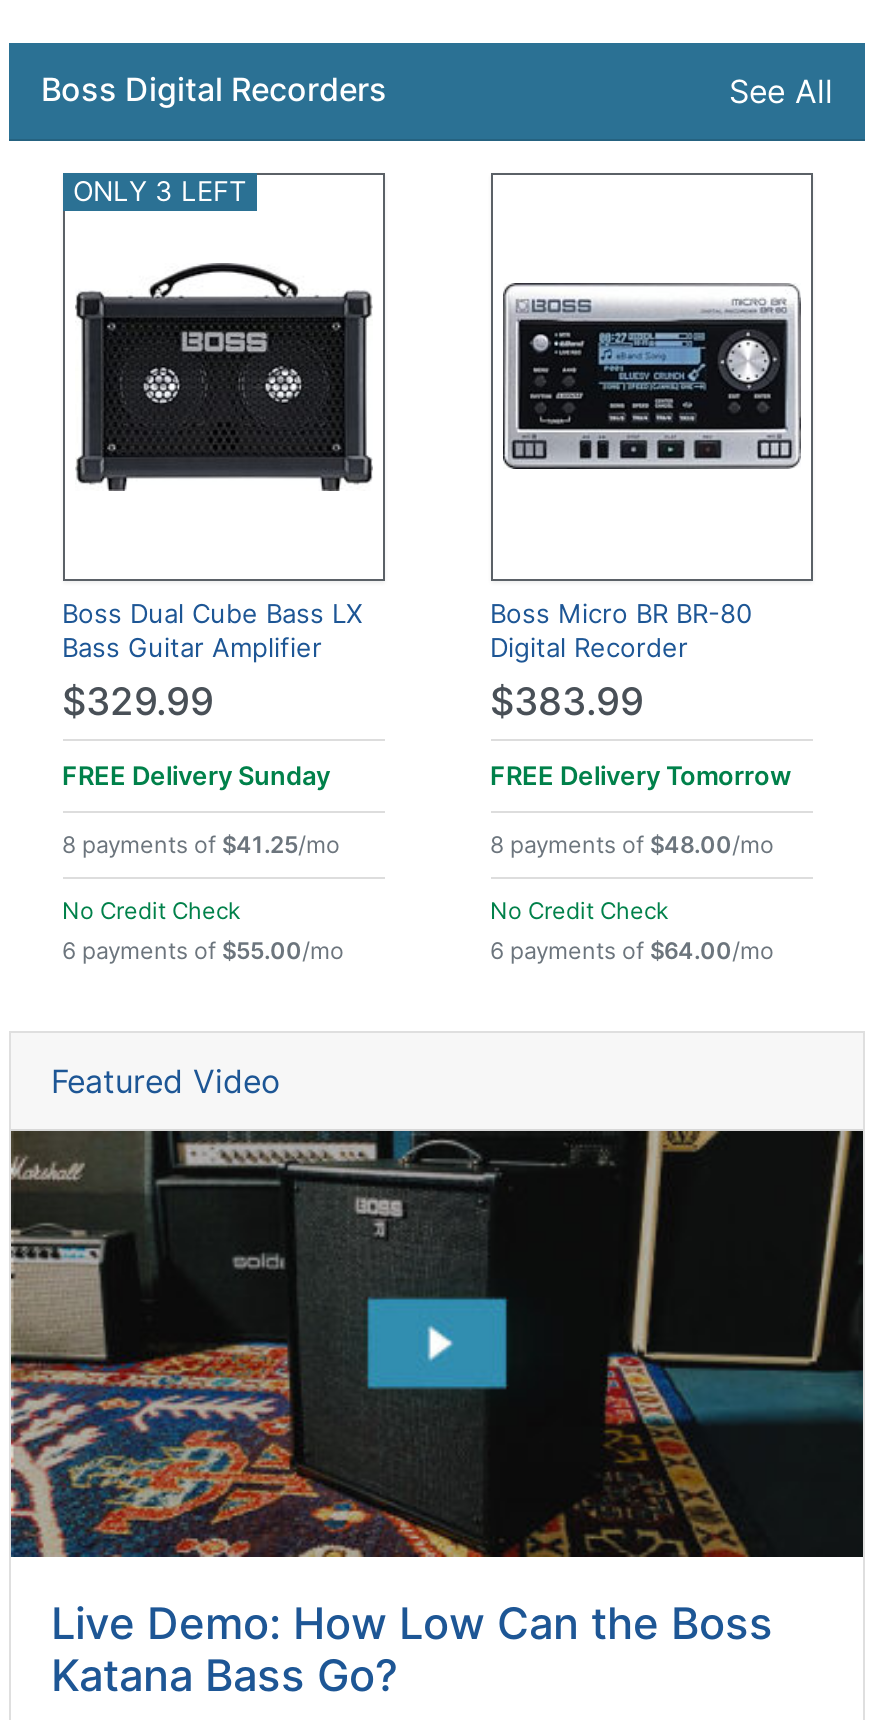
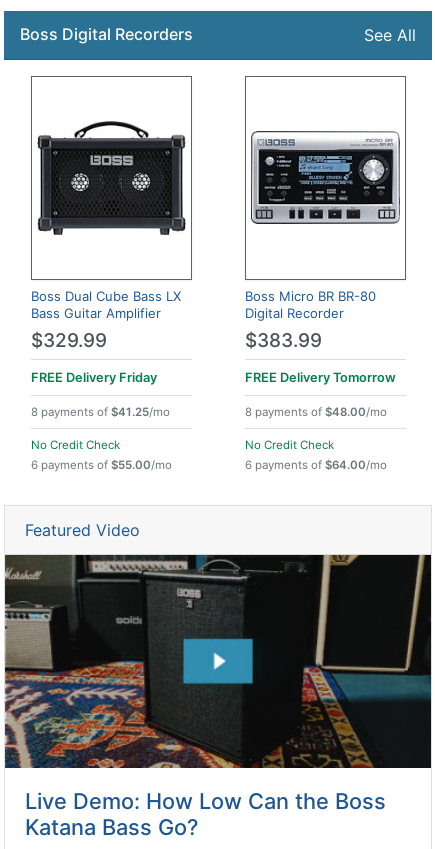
- ONLY 3 LEFT

- FREE Delivery Sunday
+ FREE Delivery Friday
